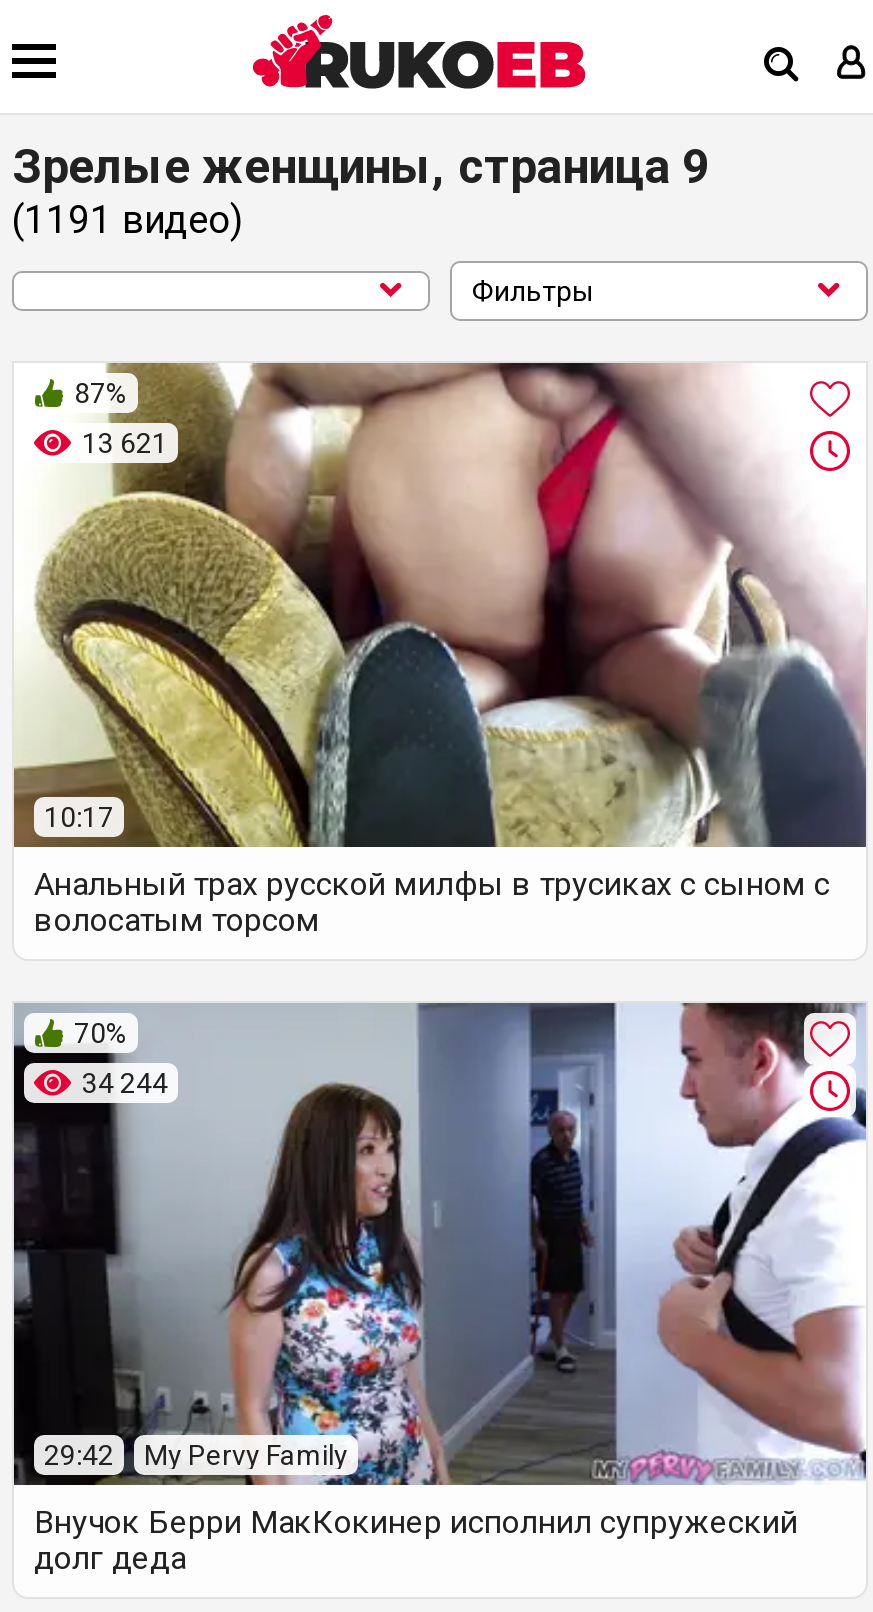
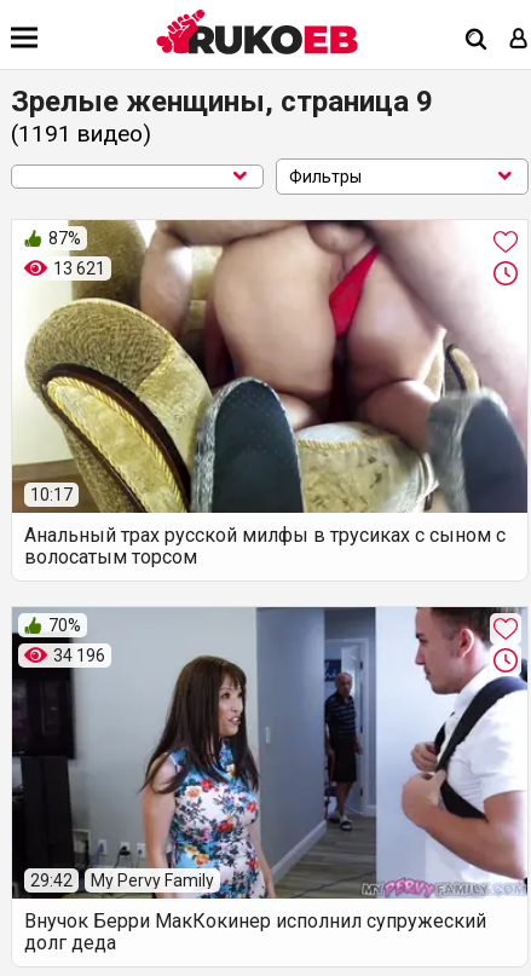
- 34 244
+ 34 196
